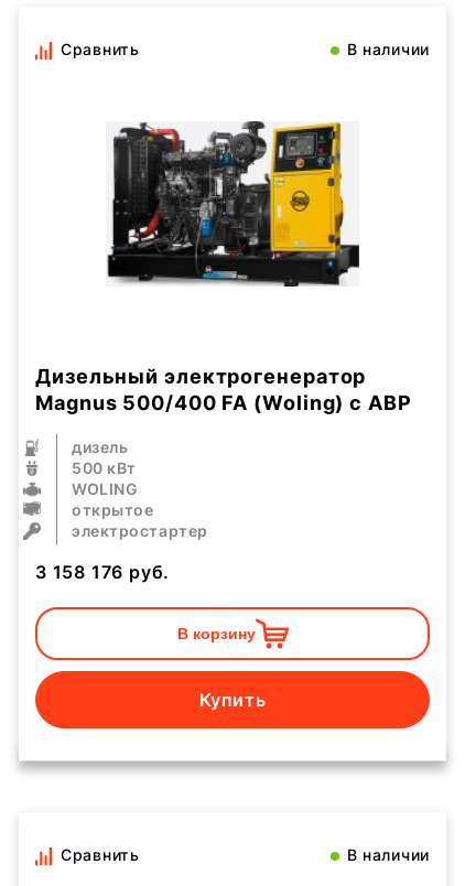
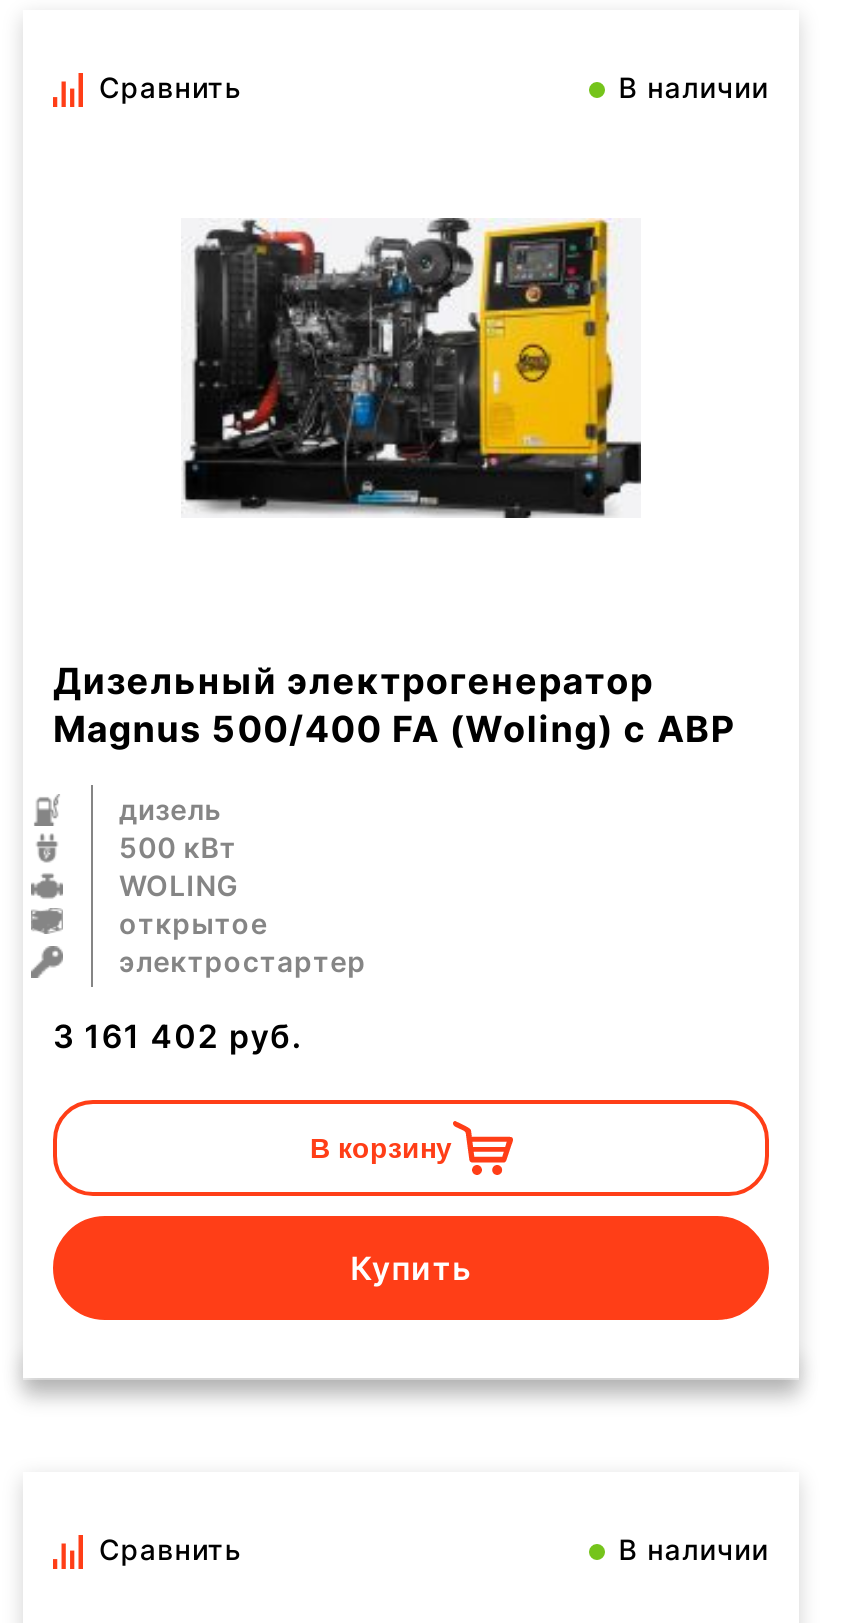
- 3 158 176 руб.
+ 3 161 402 руб.
